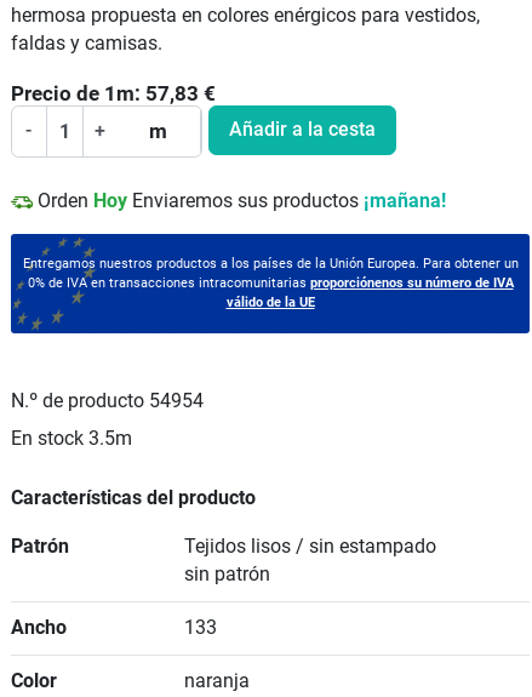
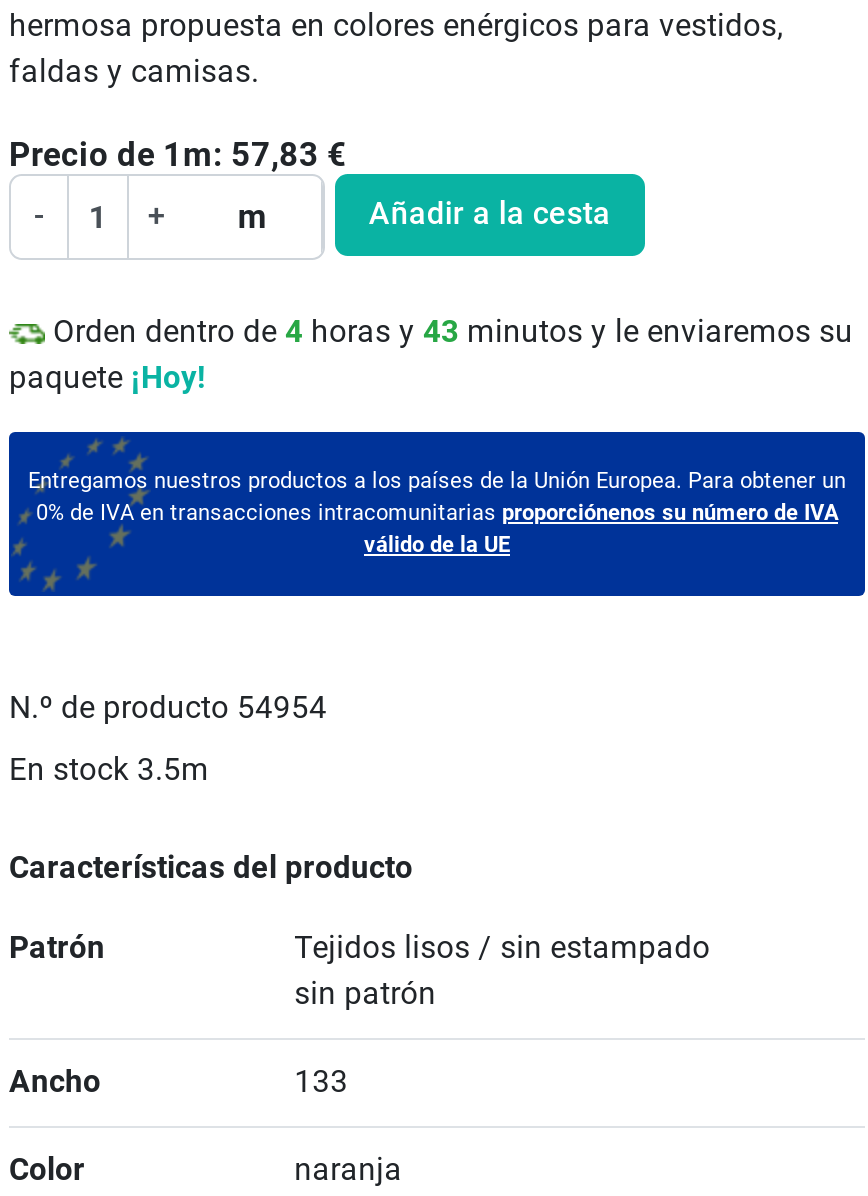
- Orden Hoy Enviaremos sus productos ¡mañana!
+ Orden dentro de 4 horas y 43 minutos y le enviaremos su
+ paquete ¡Hoy!
